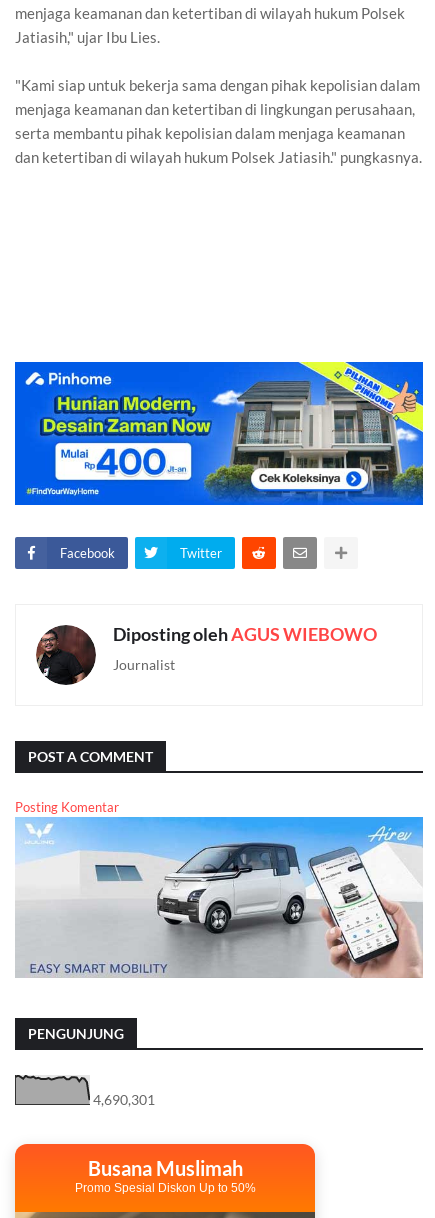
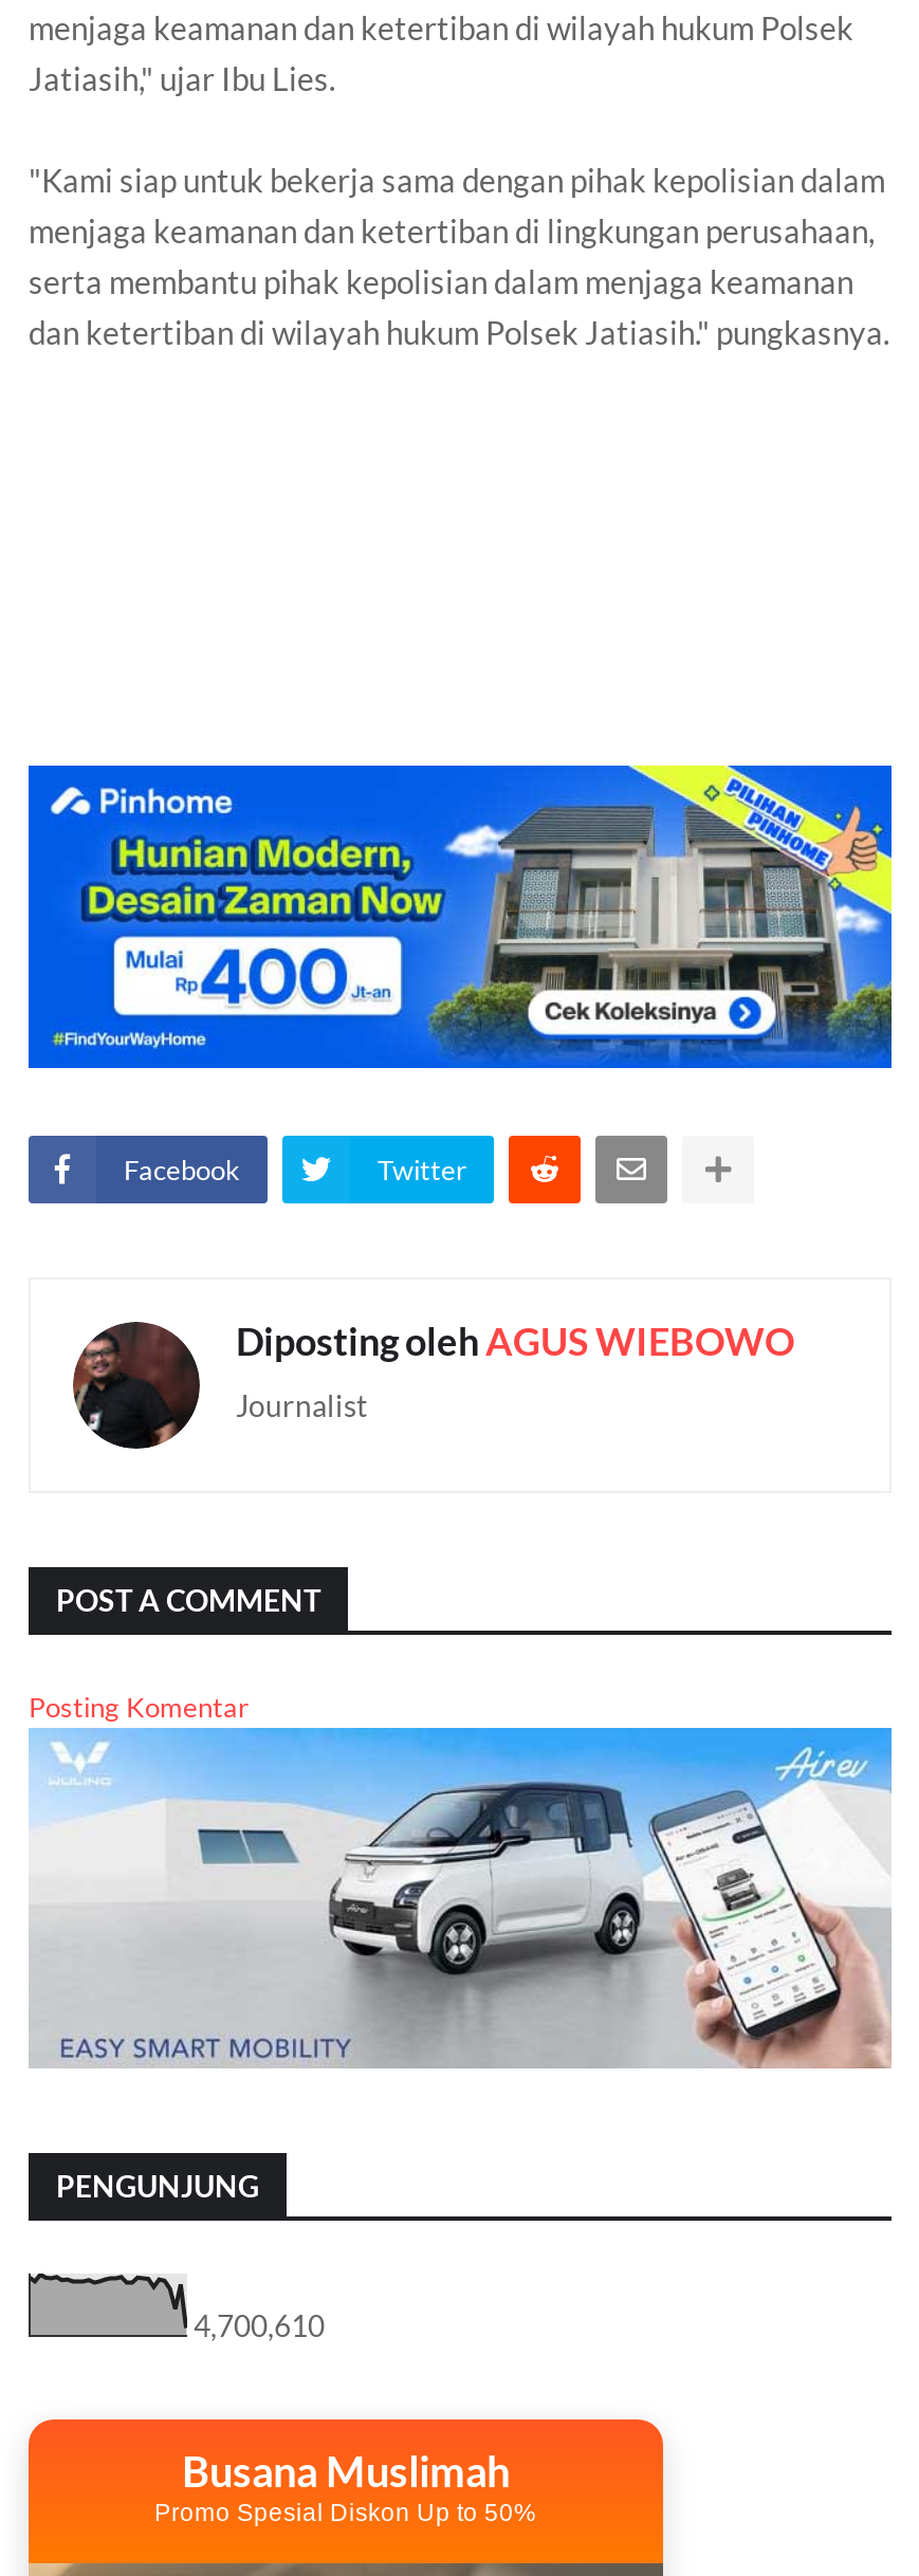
- 4,690,301
+ 4,700,610
